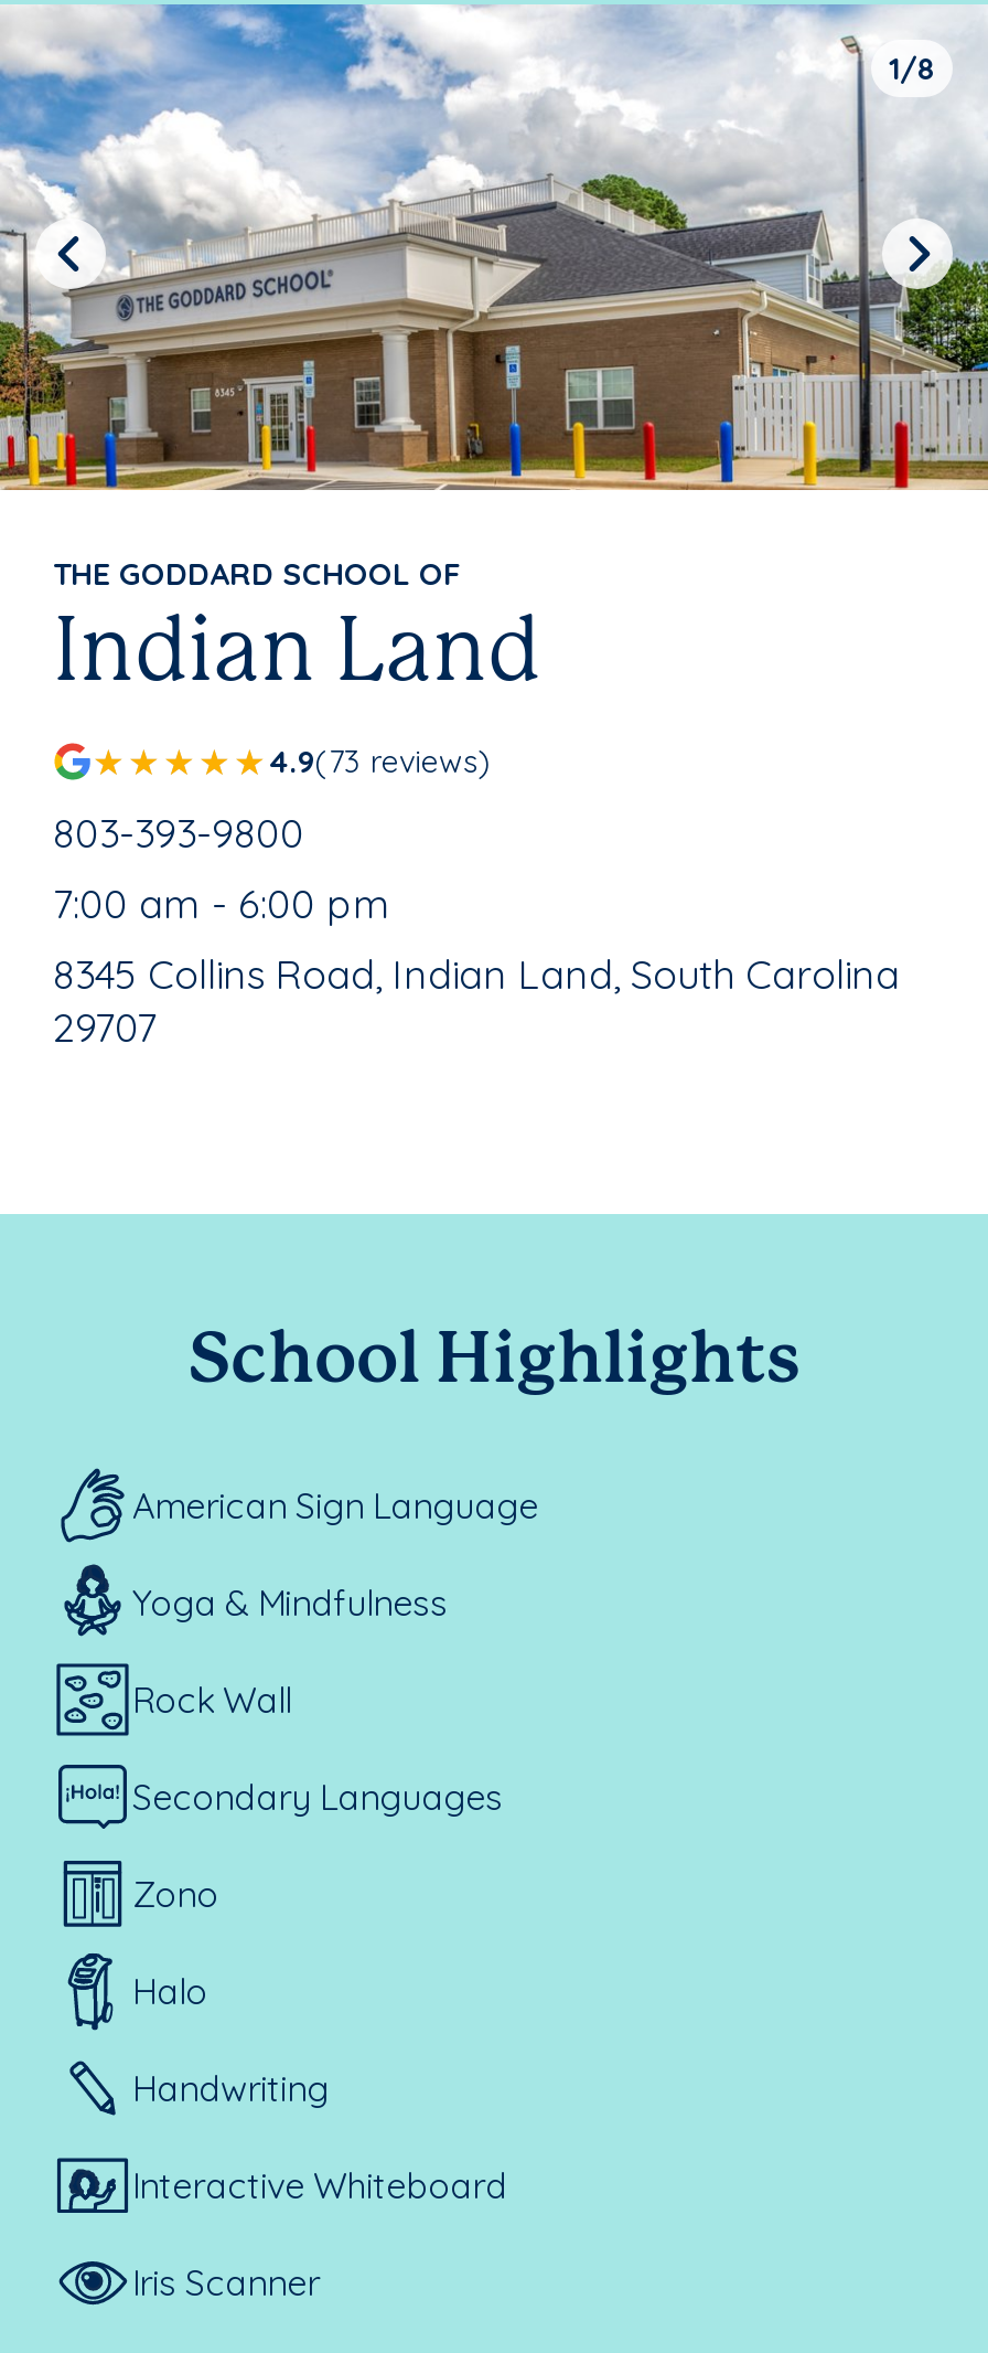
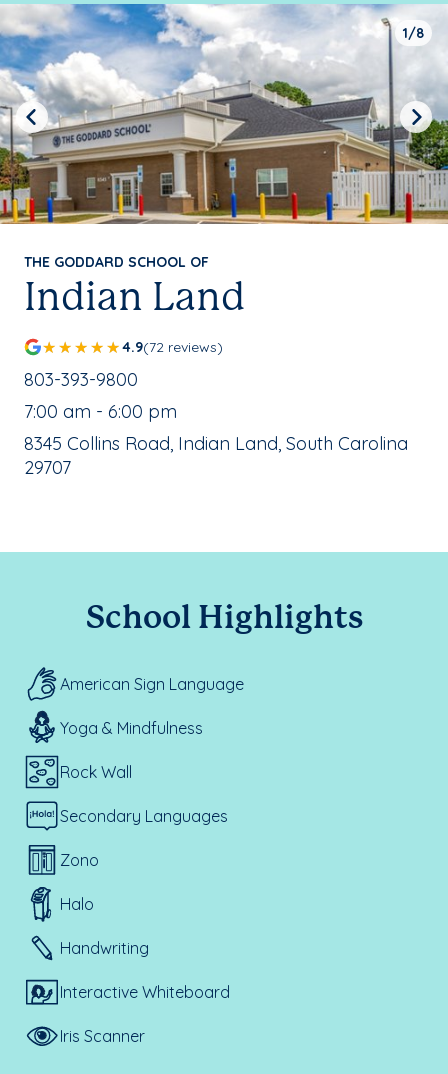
- 4.9(73 reviews)
+ 4.9(72 reviews)
